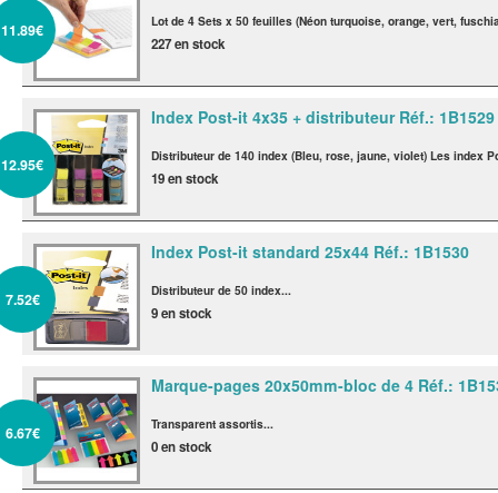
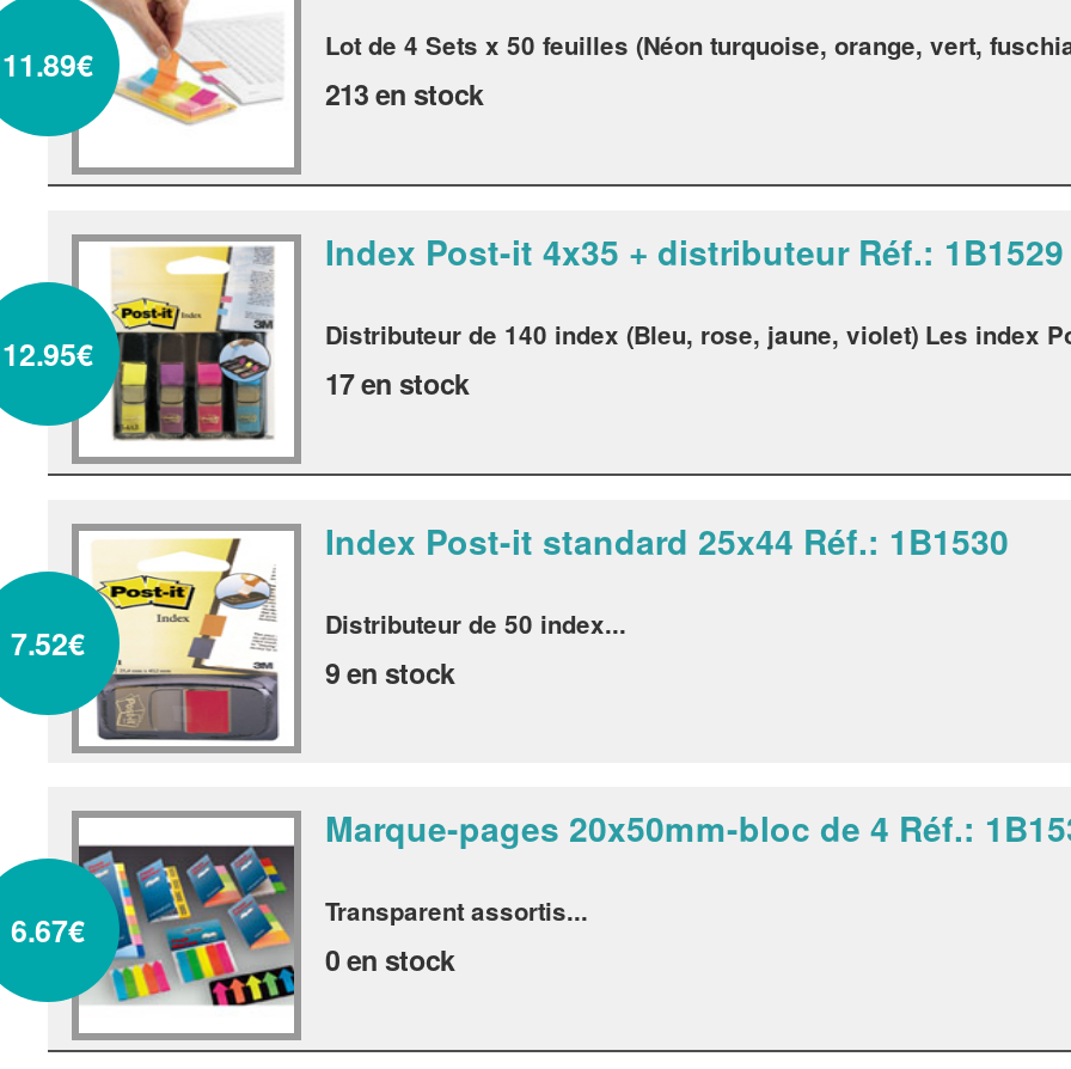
- 227 en stock
+ 213 en stock

- 19 en stock
+ 17 en stock
